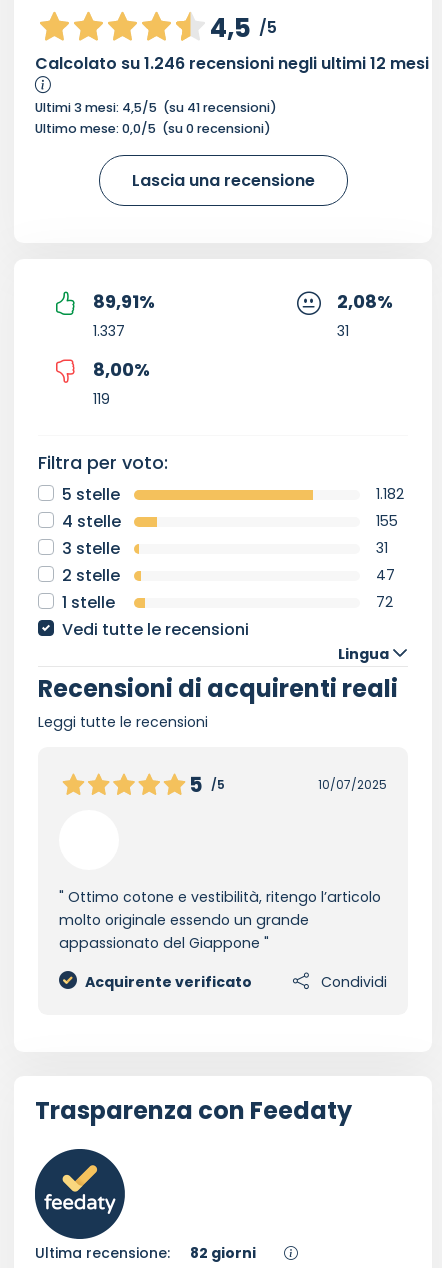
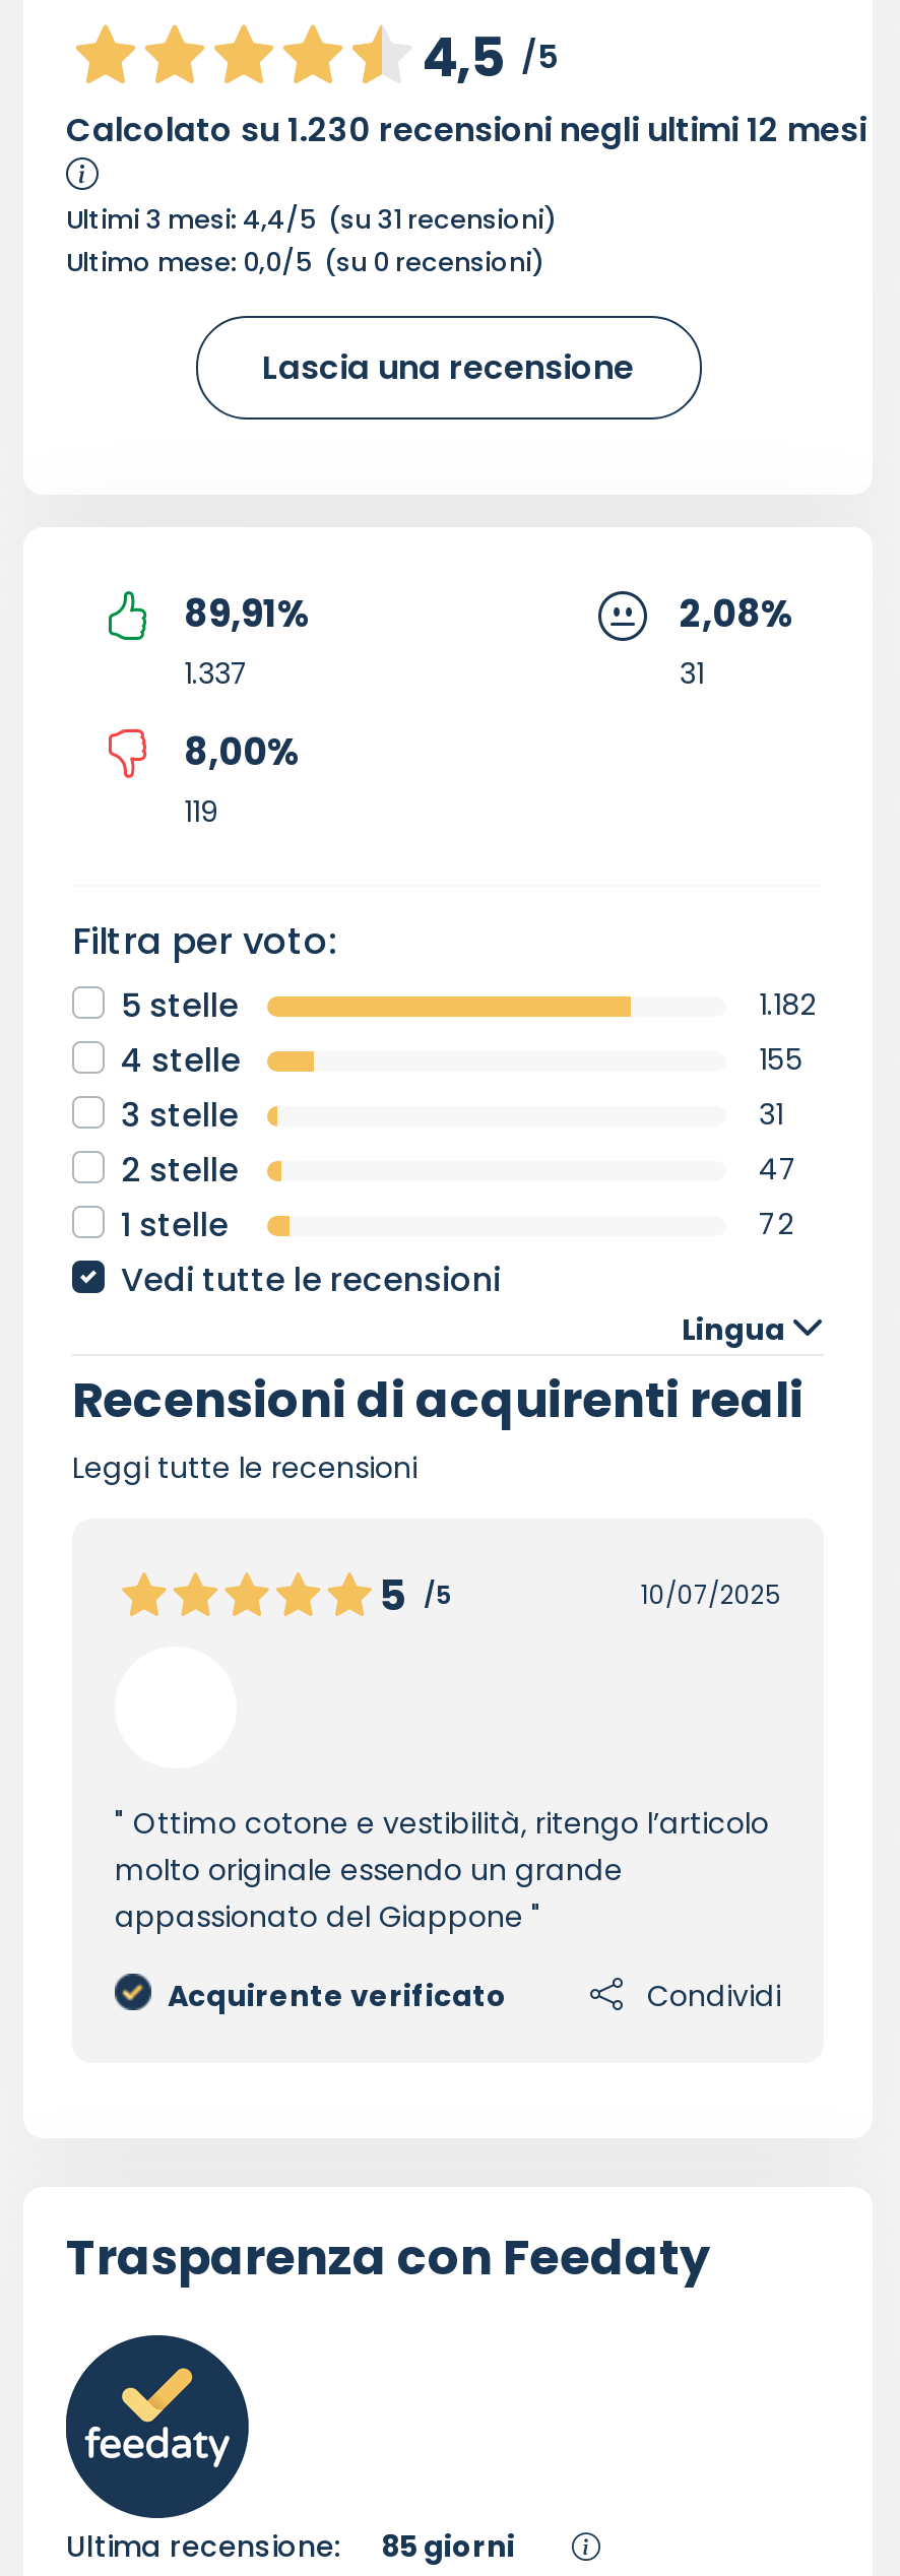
- Calcolato su 1.246 recensioni negli ultimi 12 mesi
+ Calcolato su 1.230 recensioni negli ultimi 12 mesi

- Ultimi 3 mesi: 4,5/5 (su 41 recensioni)
+ Ultimi 3 mesi: 4,4/5 (su 31 recensioni)

- Ultima recensione: 82 giorni
+ Ultima recensione: 85 giorni
